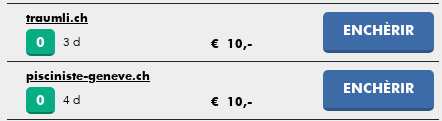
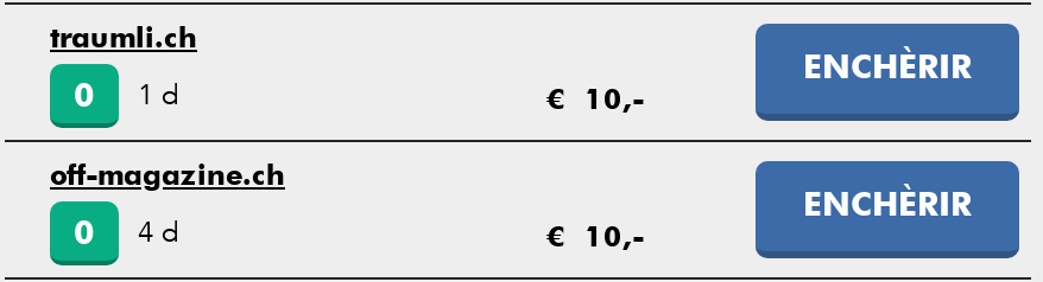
- 0 3 d
+ 0 1 d

- pisciniste-geneve.ch
+ off-magazine.ch
